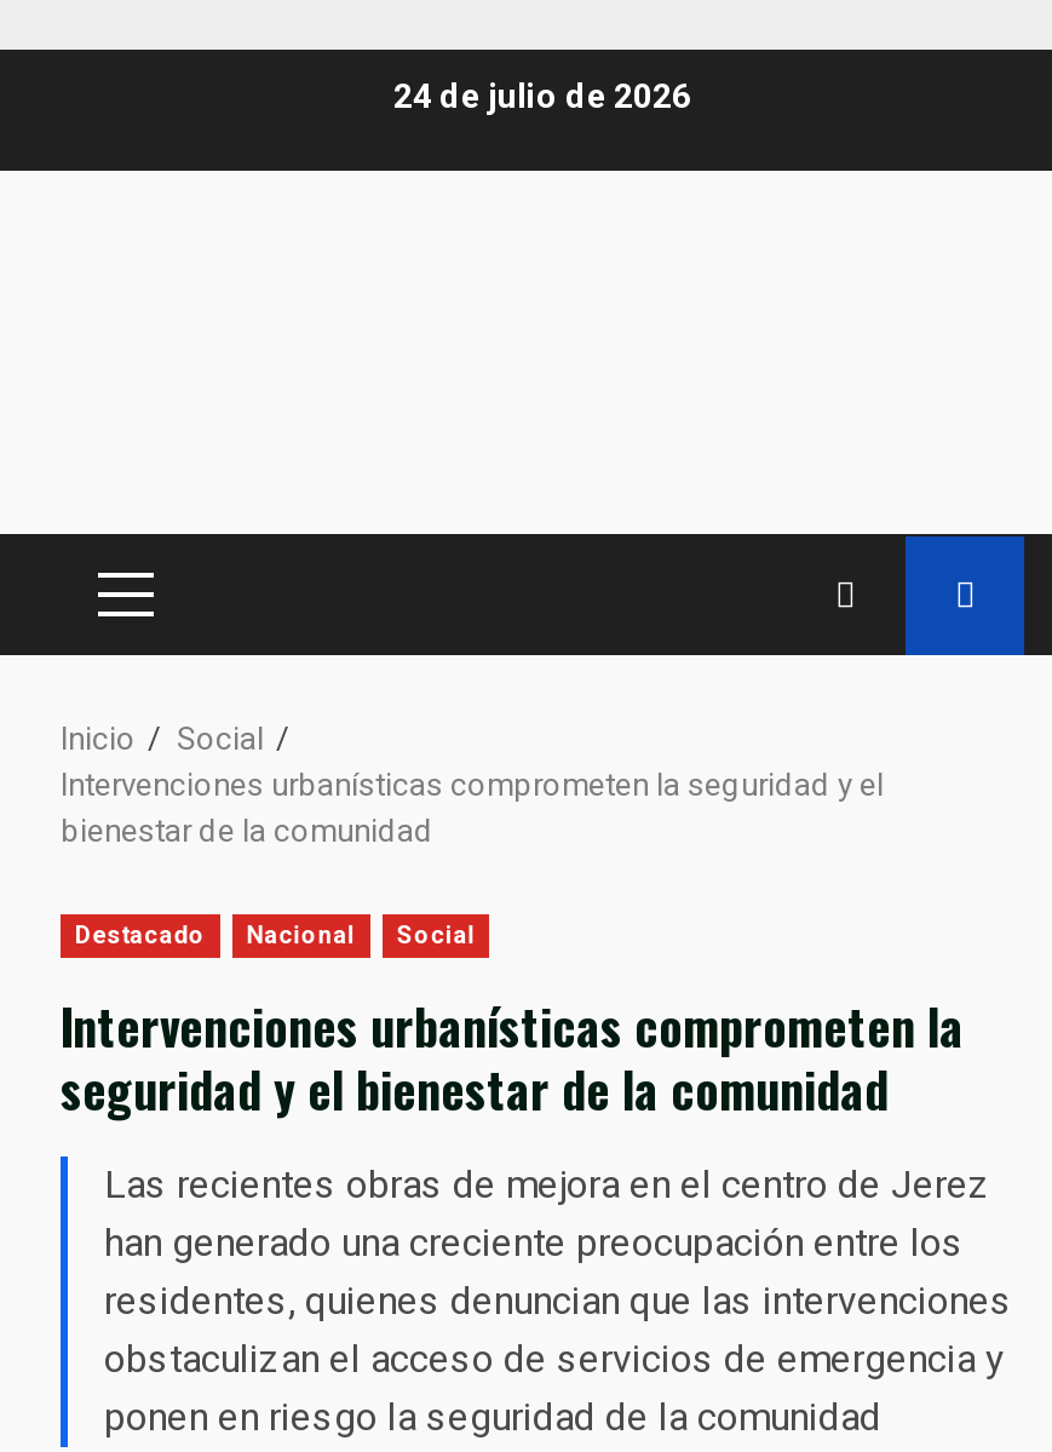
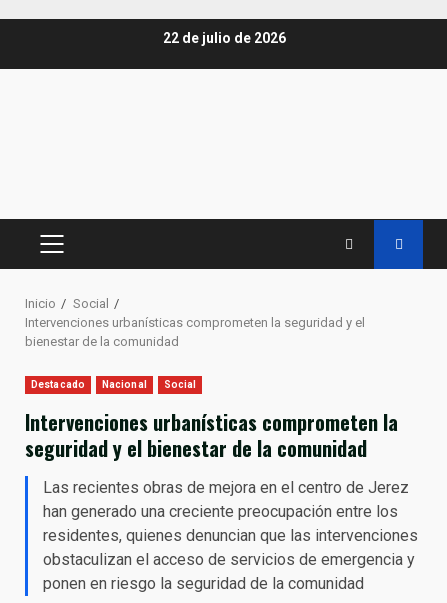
- 24 de julio de 2026
+ 22 de julio de 2026
